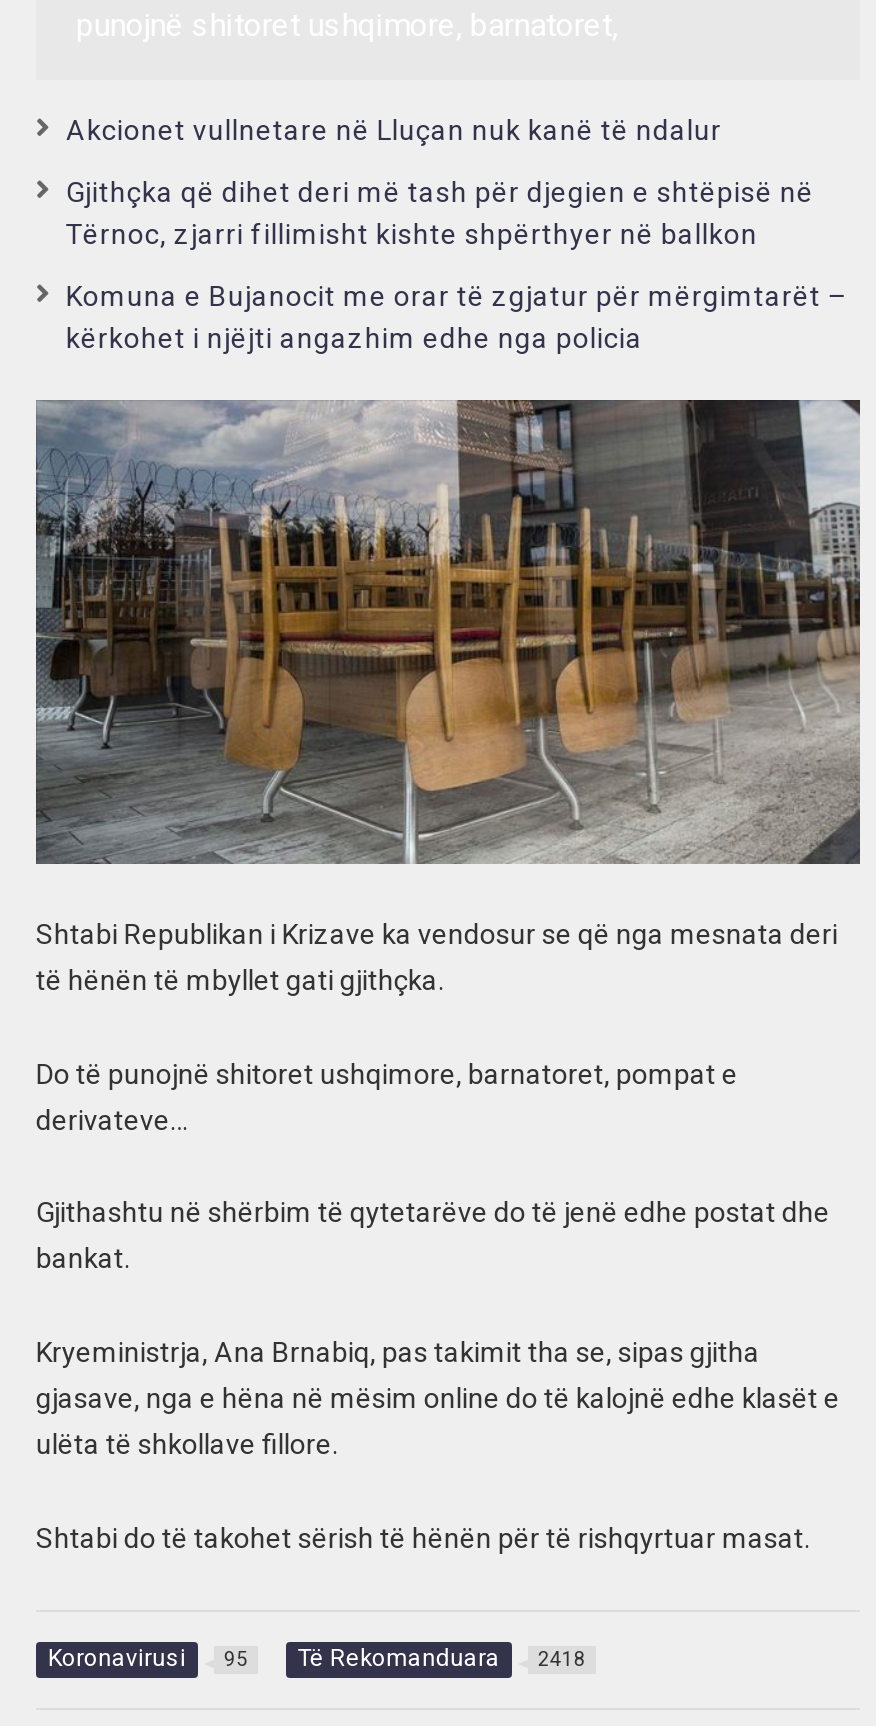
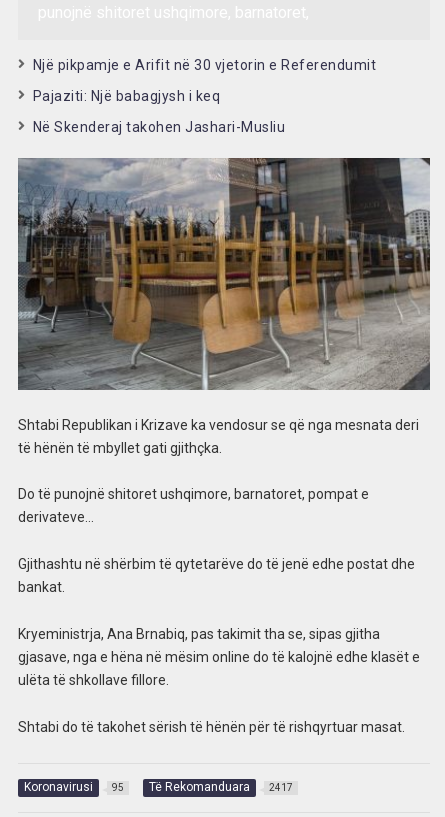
- Akcionet vullnetare në Lluçan nuk kanë të ndalur
+ Një pikpamje e Arifit në 30 vjetorin e Referendumit

- Gjithçka që dihet deri më tash për djegien e shtëpisë në
- Tërnoc, zjarri fillimisht kishte shpërthyer në ballkon
+ Pajaziti: Një babagjysh i keq

- Komuna e Bujanocit me orar të zgjatur për mërgimtarët –
- kërkohet i njëjti angazhim edhe nga policia
+ Në Skenderaj takohen Jashari-Musliu

- Të Rekomanduara 2418
+ Të Rekomanduara 2417
